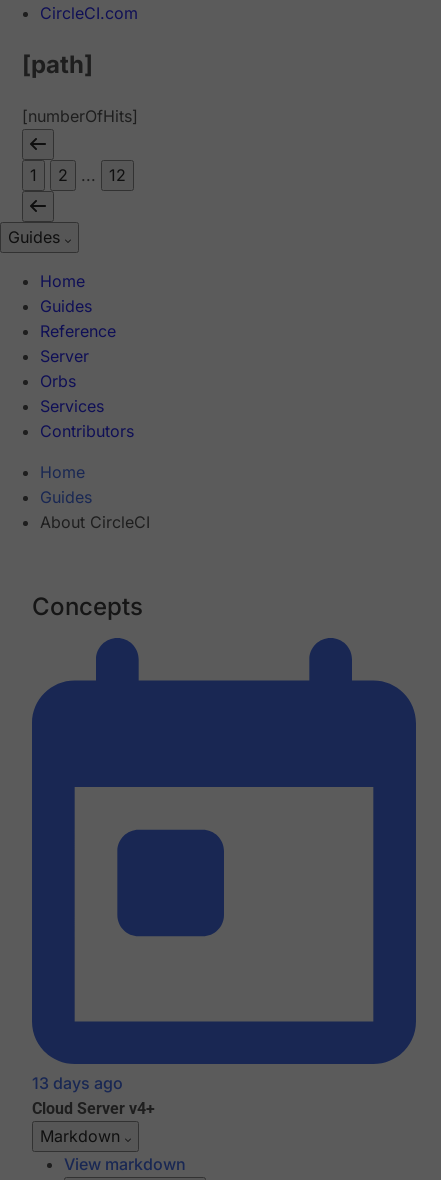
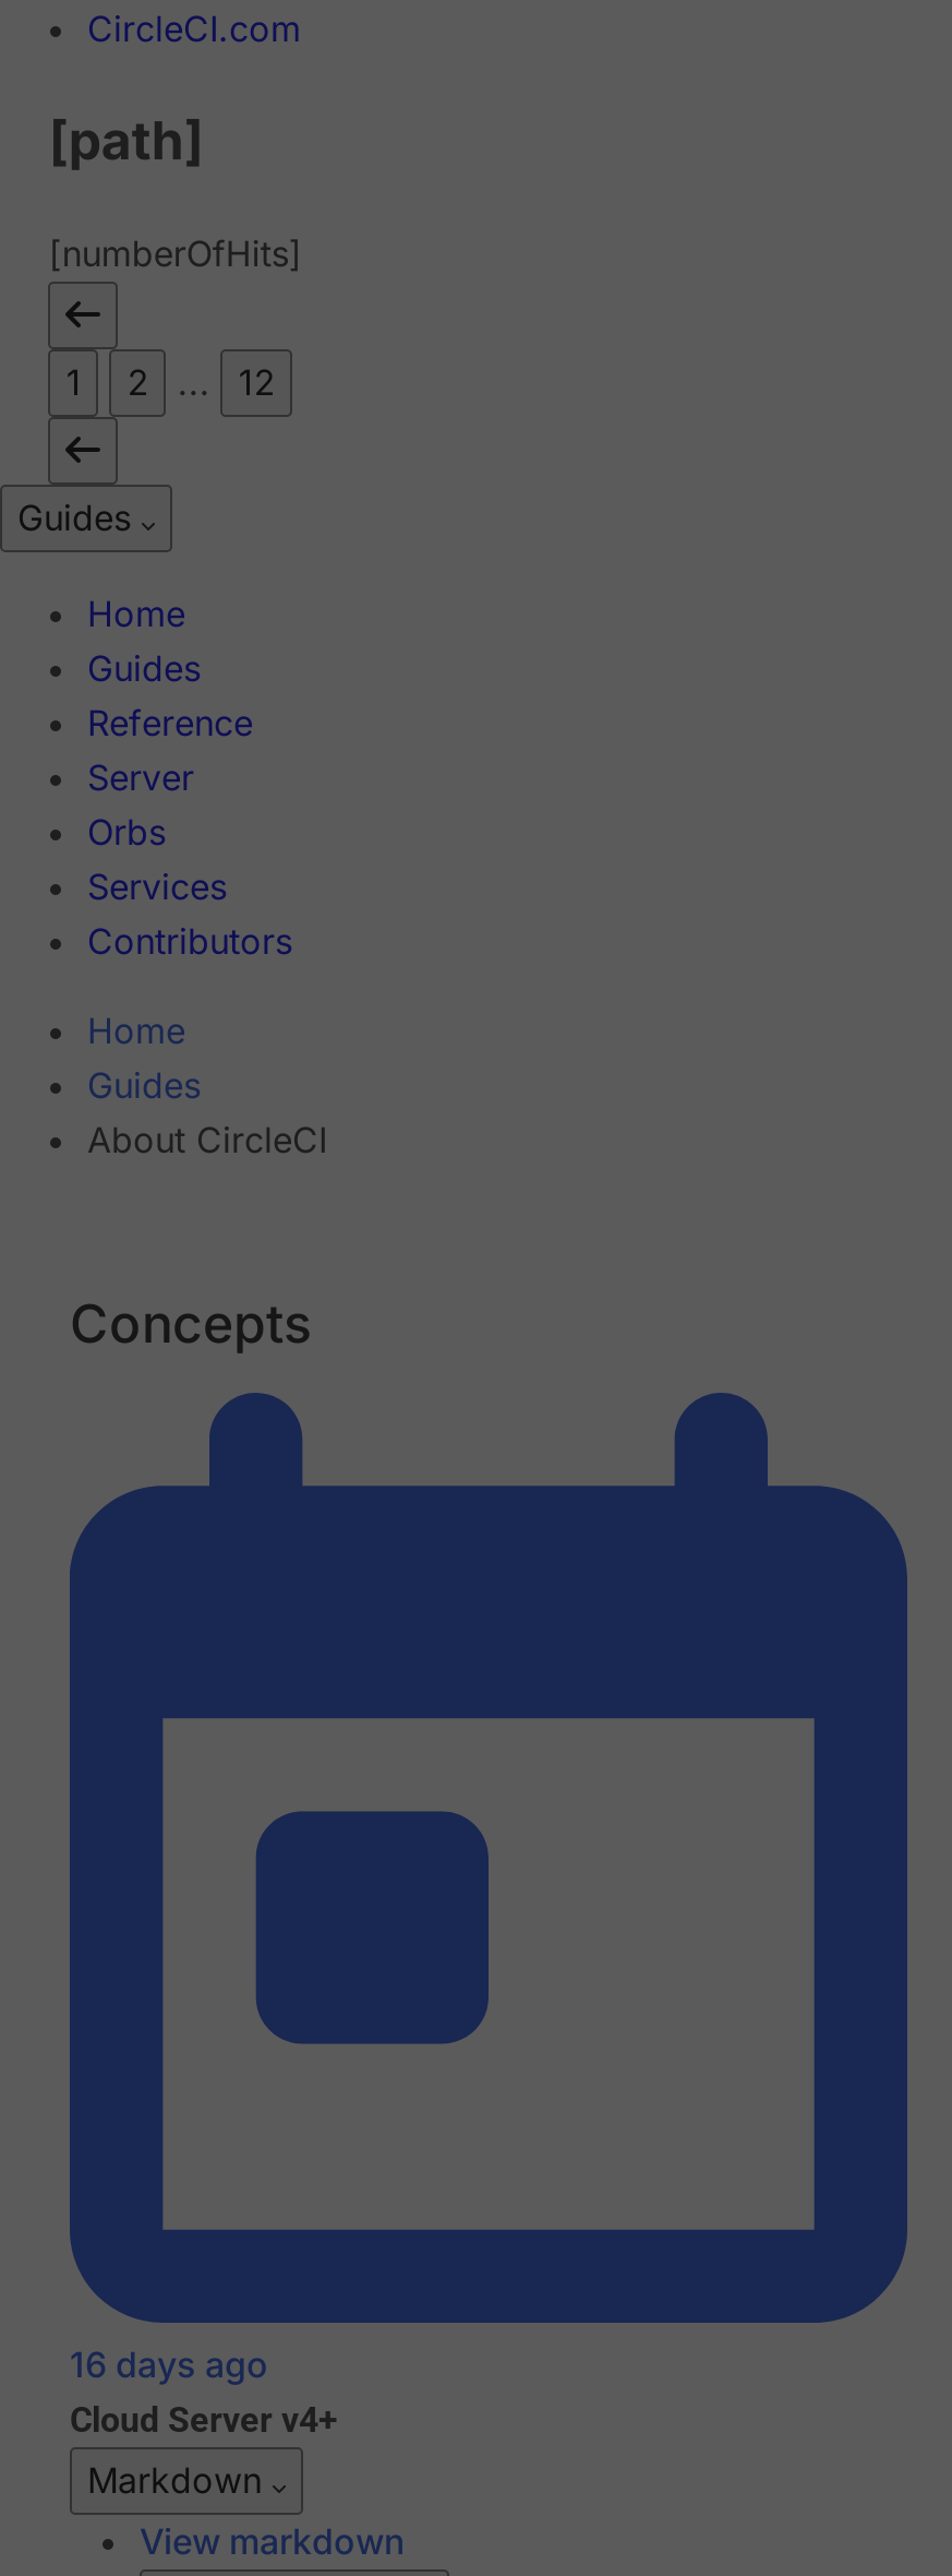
- 13 days ago
+ 16 days ago
